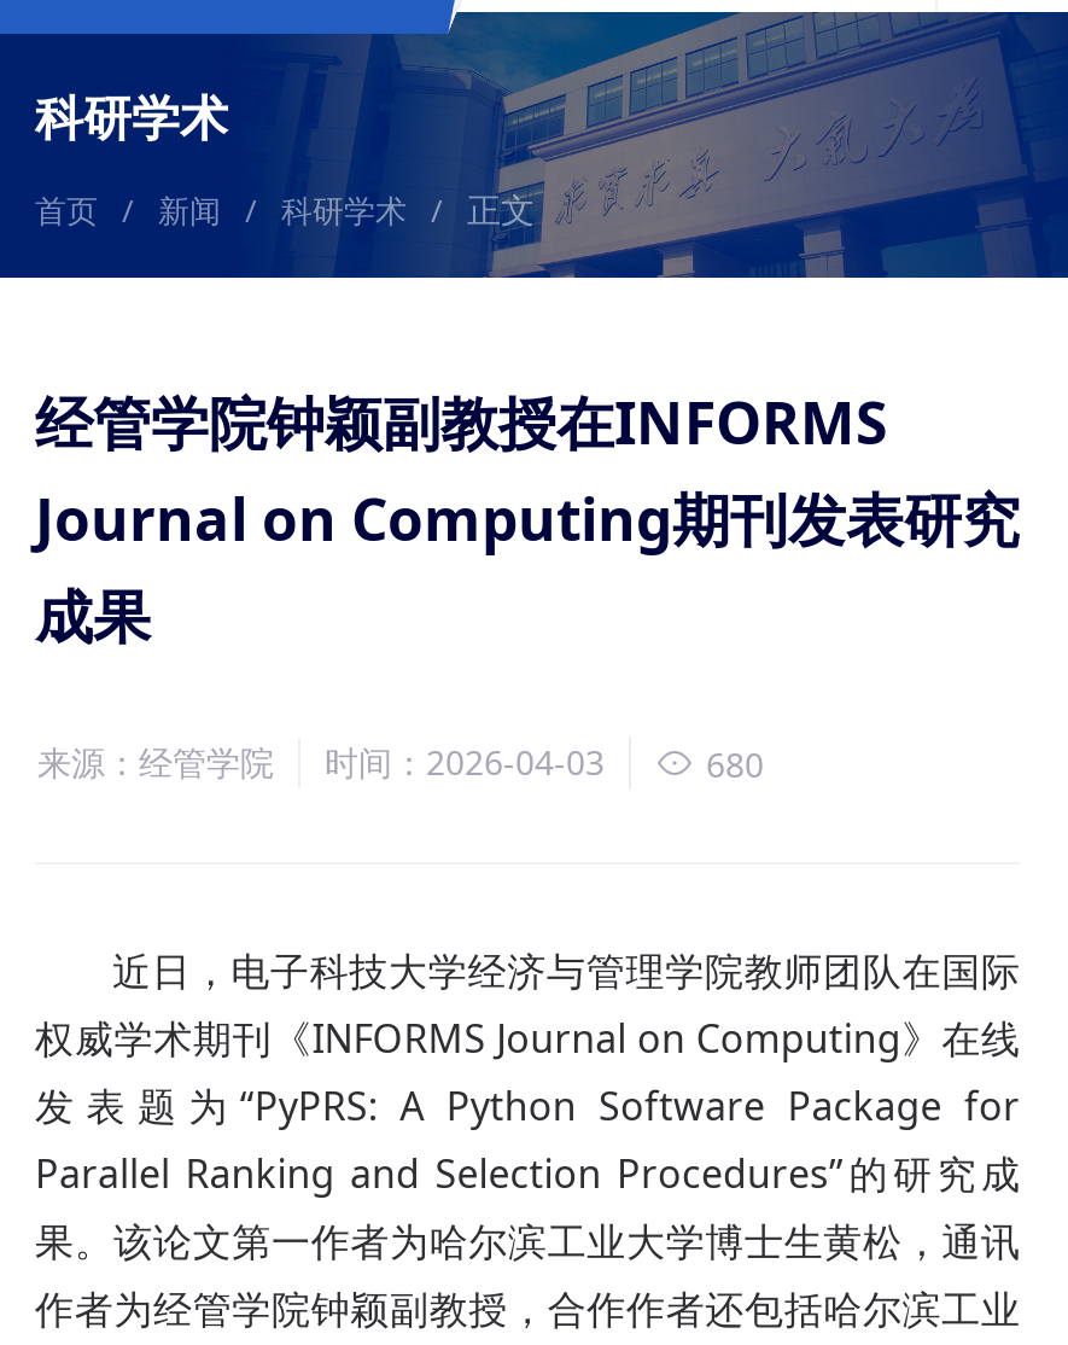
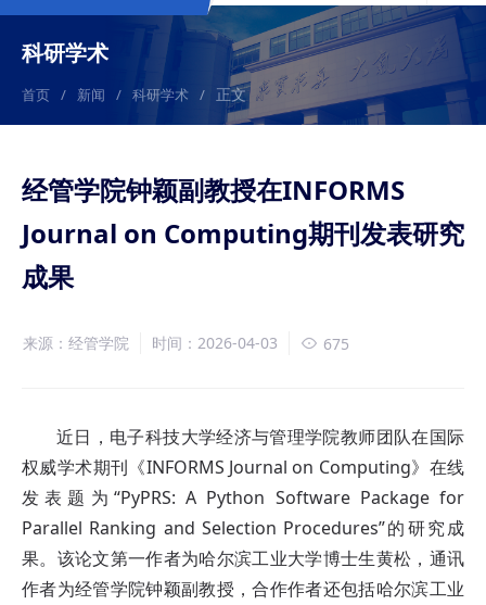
- 680
+ 675
